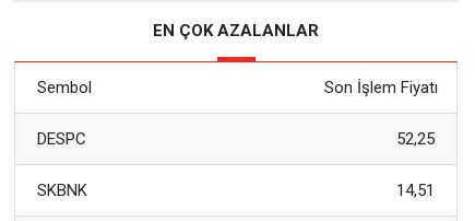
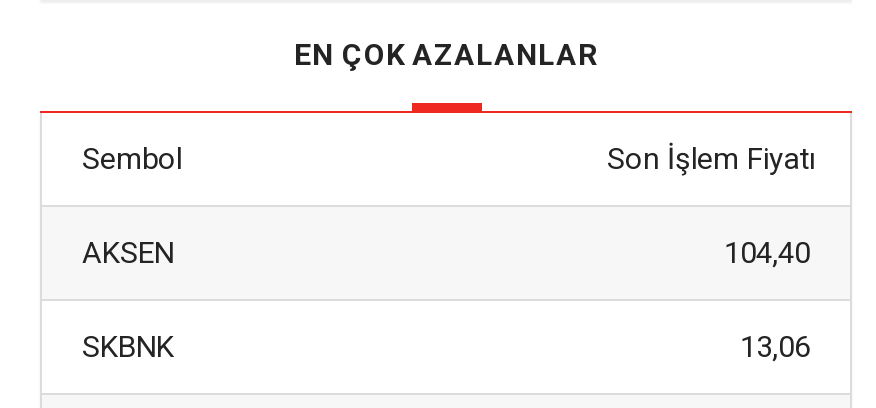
- DESPC
- 52,25
+ AKSEN
+ 104,40

- 14,51
+ 13,06
